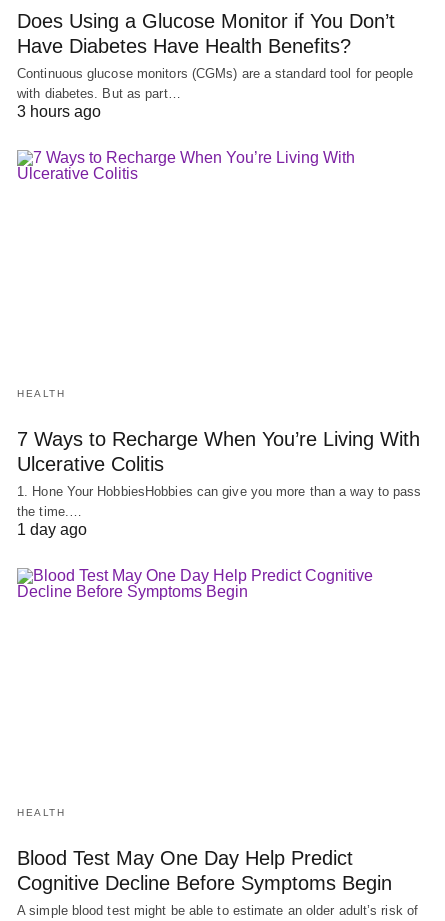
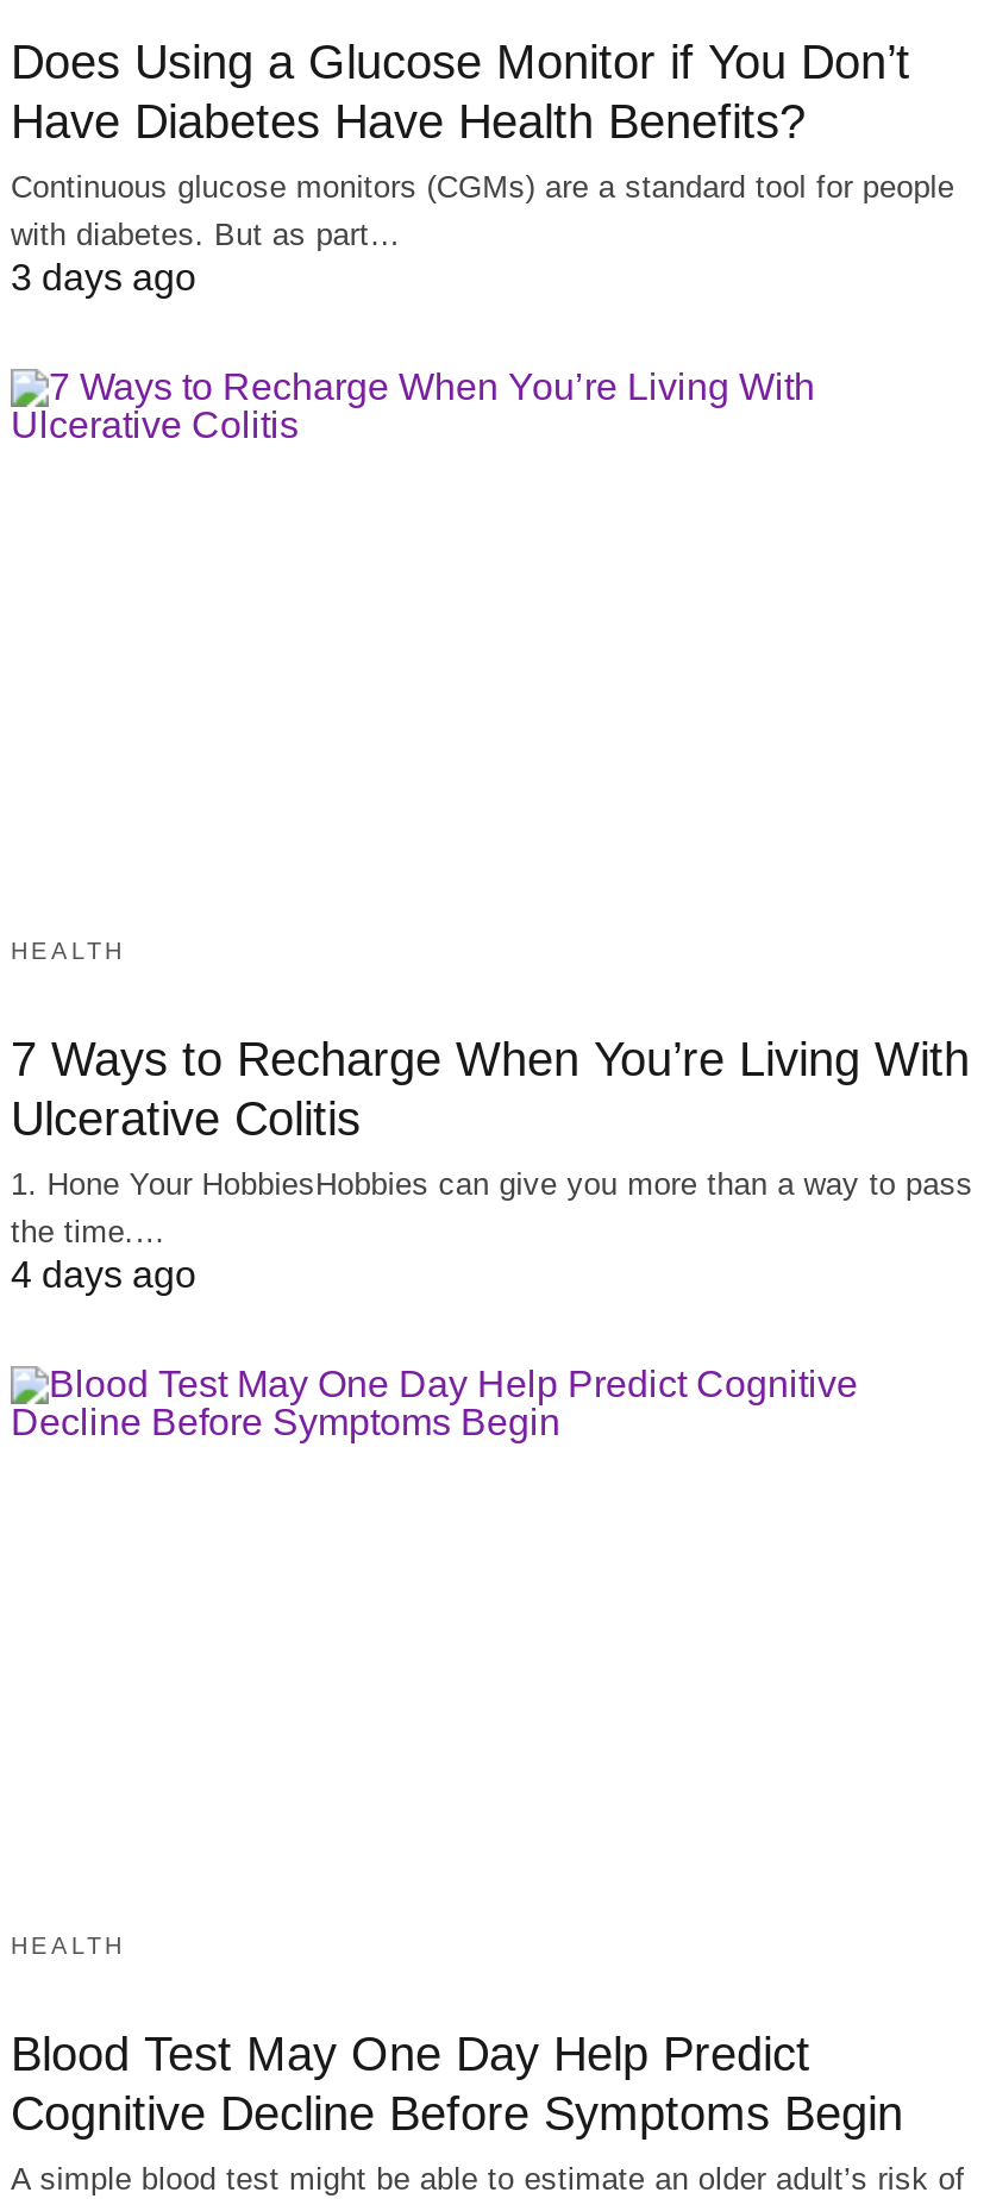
- 3 hours ago
+ 3 days ago

- 1 day ago
+ 4 days ago
